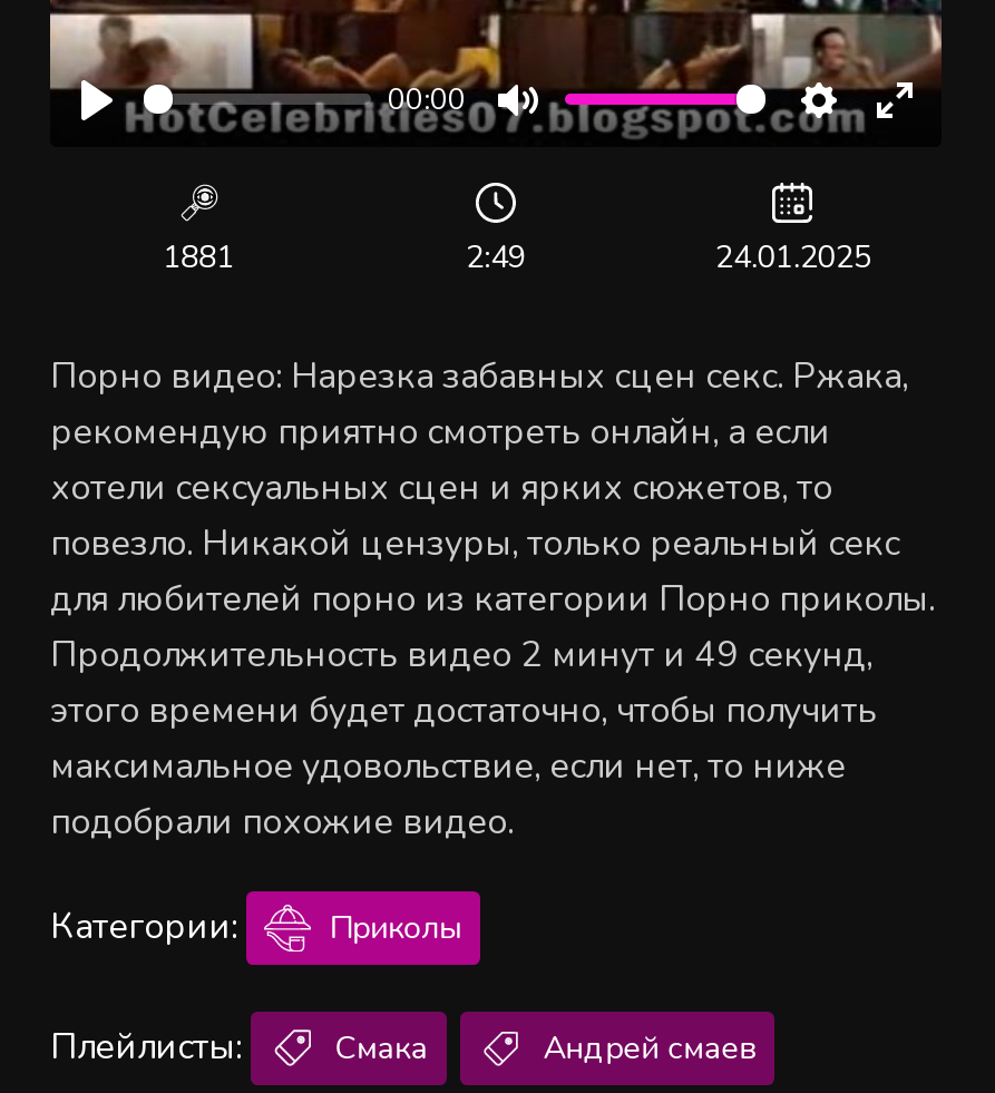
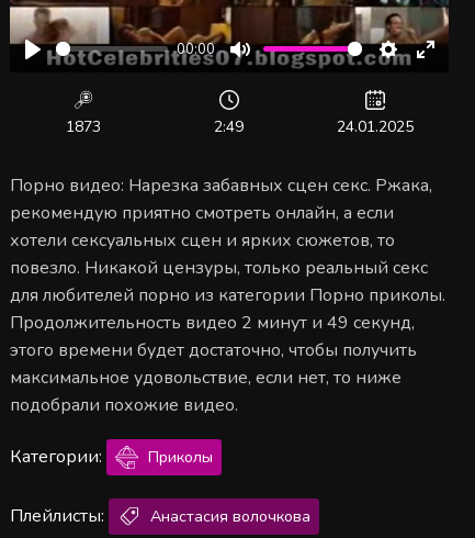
- 1881
+ 1873

- Смака
- Андрей смаев
+ Анастасия волочкова
